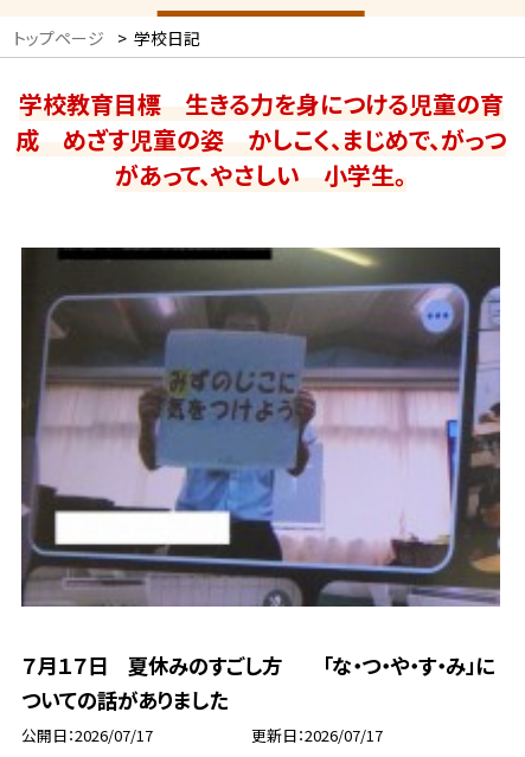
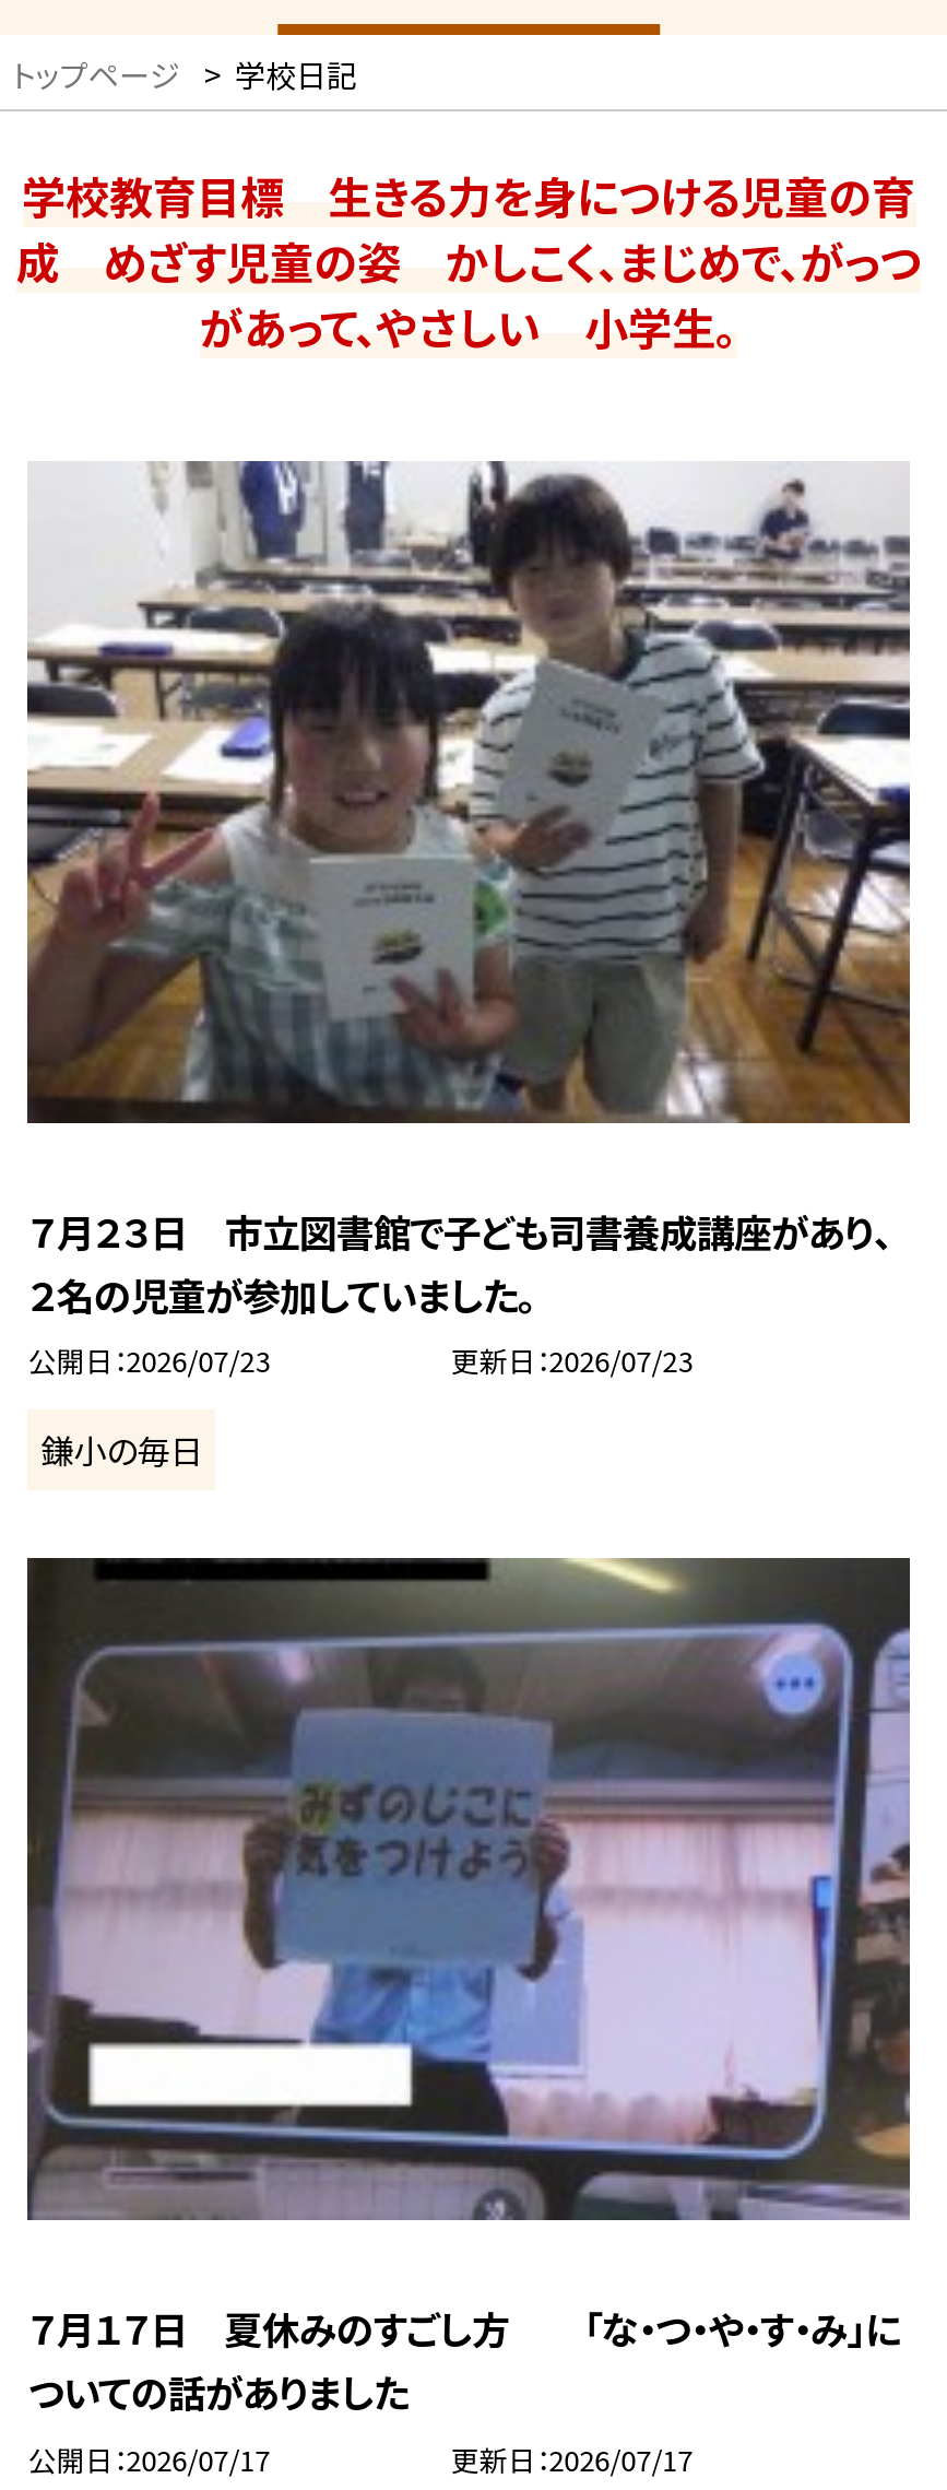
+ [image]
+ ７月２３日 市立図書館で子ども司書養成講座があり、
+ ２名の児童が参加していました。
+ 公開日 2026/07/23
+ 更新日 2026/07/23
+ 鎌小の毎日
